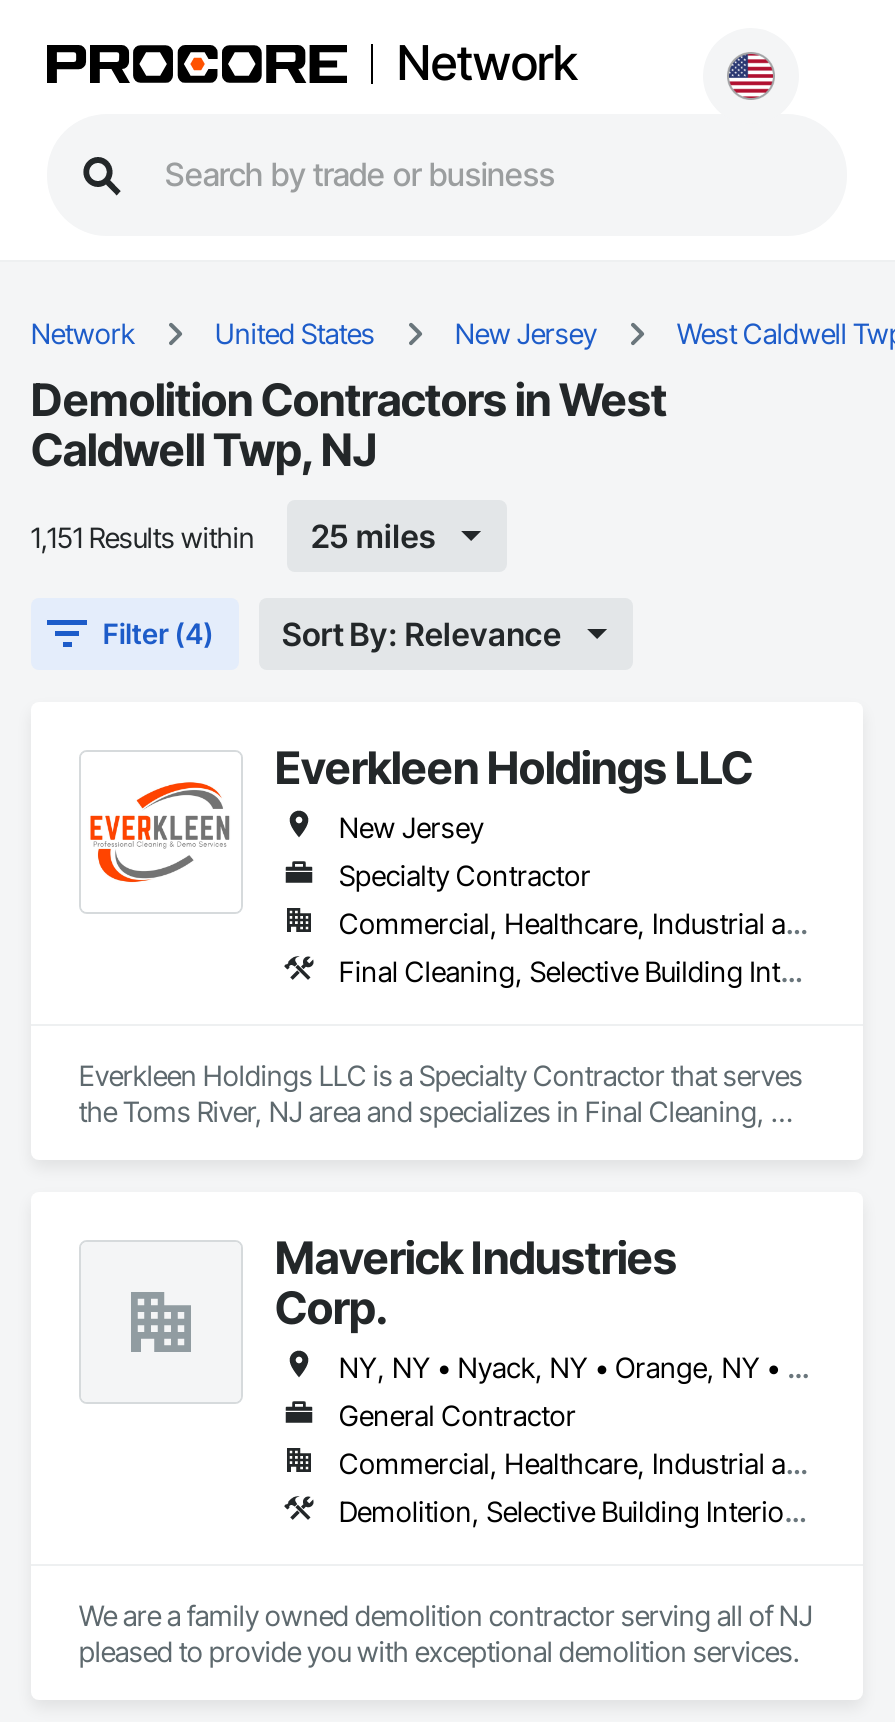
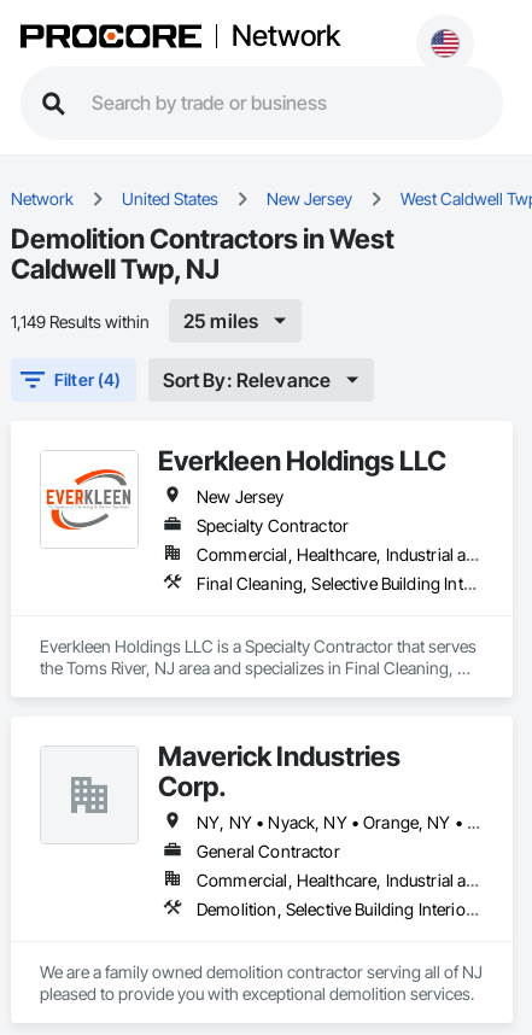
- 1,151 Results within
+ 1,149 Results within
